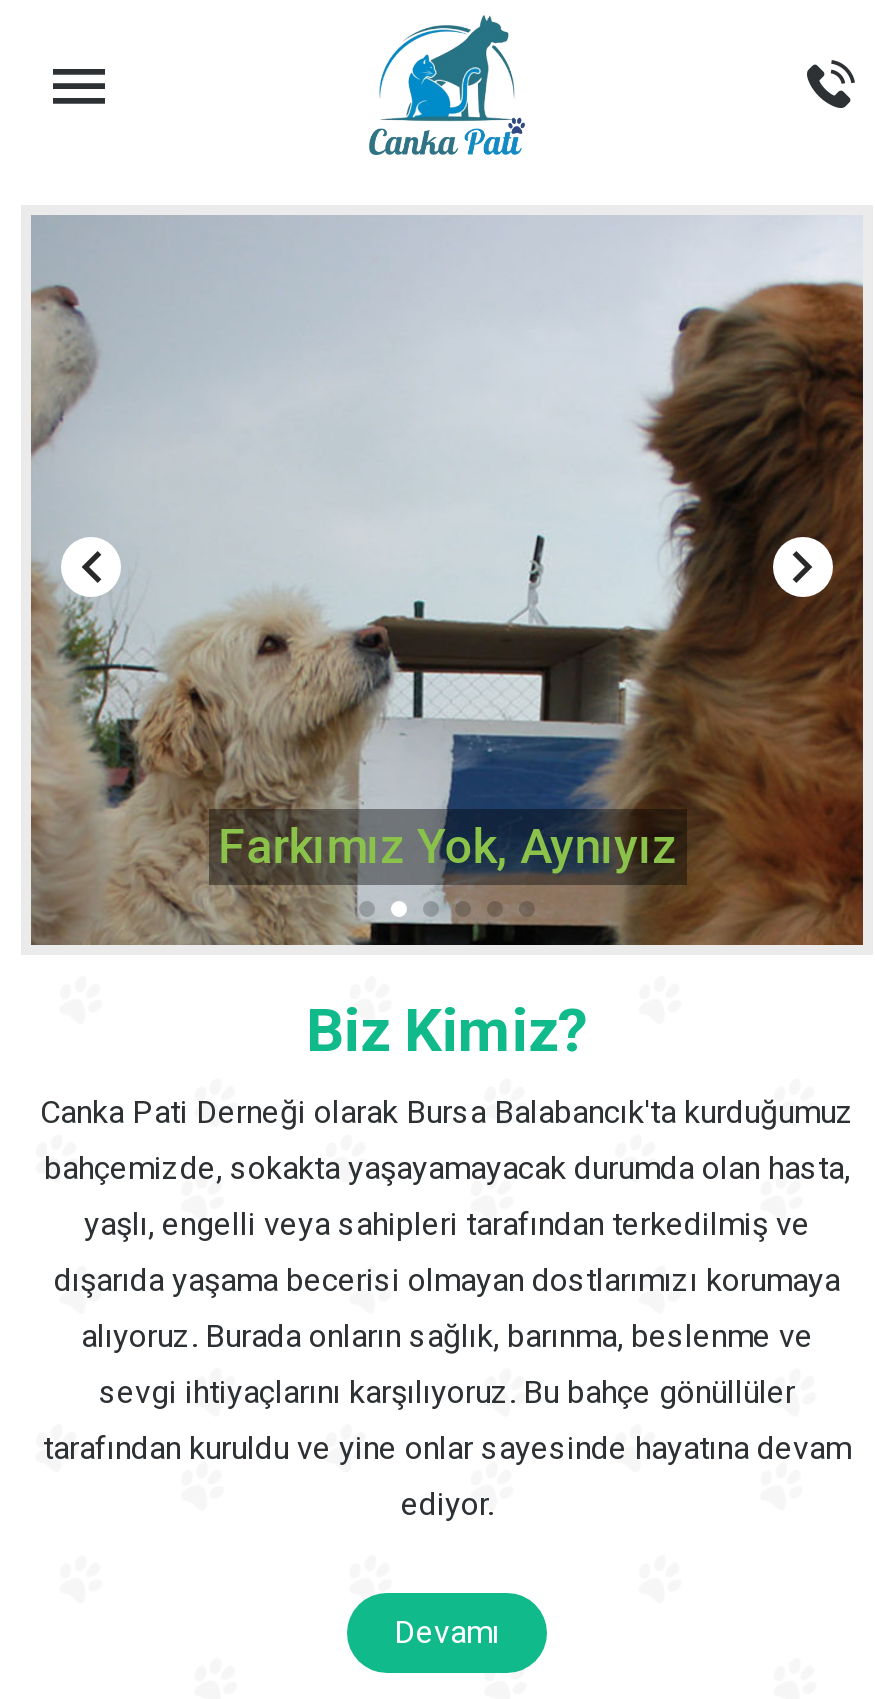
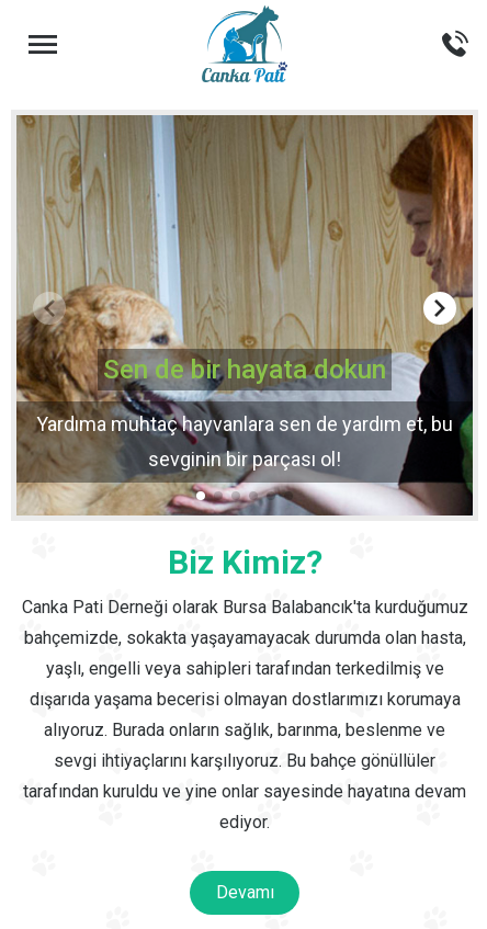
- [image]
- Farkımız Yok, Aynıyız
+ [image]
+ Sen de bir hayata dokun
+ Yardıma muhtaç hayvanlara sen de yardım et, bu
+ sevginin bir parçası ol!
